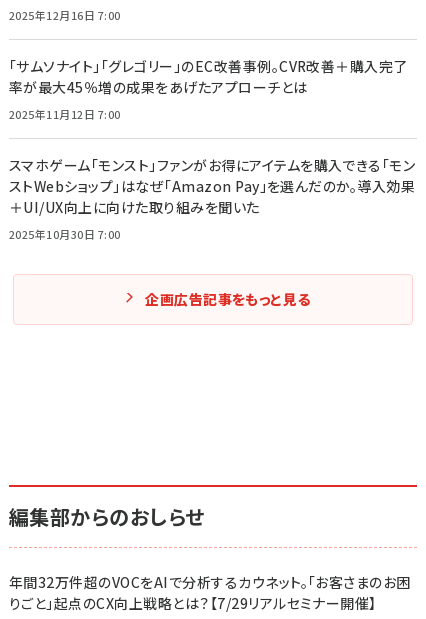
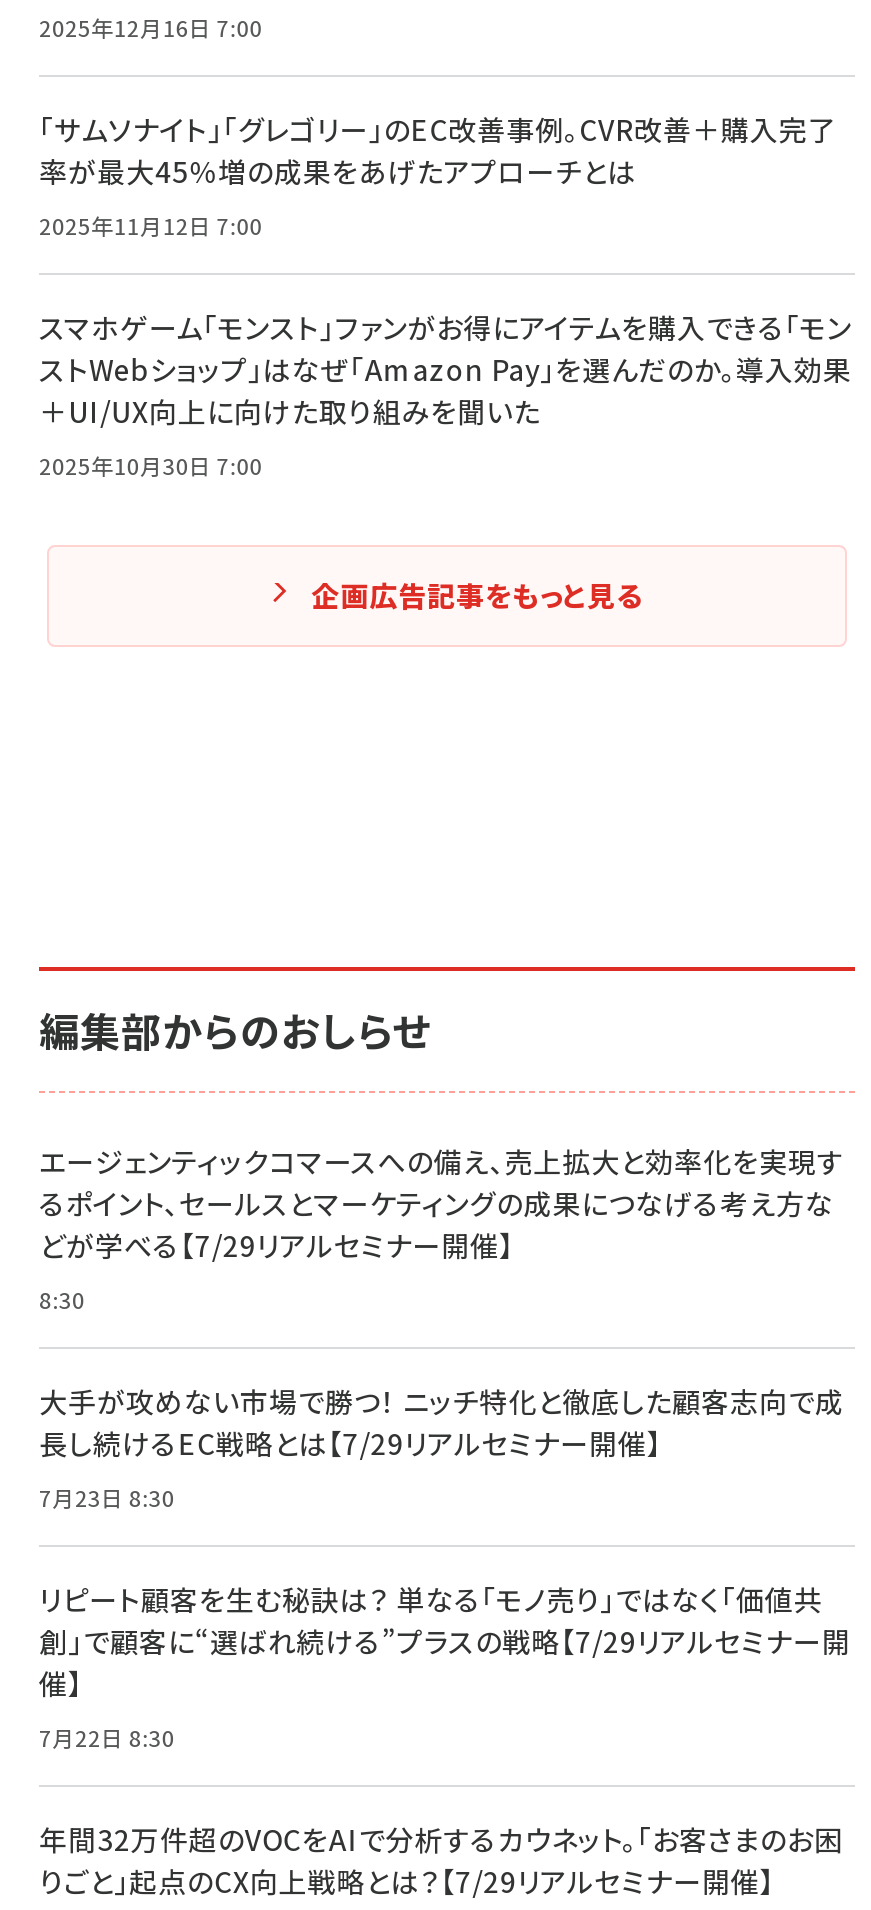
+ エージェンティックコマースへの備え、売上拡大と効率化を実現す
+ るポイント、セールスとマーケティングの成果につなげる考え方な
+ どが学べる【7/29リアルセミナー開催】
+ 8:30
+ 大手が攻めない市場で勝つ！ ニッチ特化と徹底した顧客志向で成
+ 長し続けるEC戦略とは【7/29リアルセミナー開催】
+ 7月23日 8:30
+ リピート顧客を生む秘訣は？ 単なる「モノ売り」ではなく「価値共
+ 創」で顧客に“選ばれ続ける”プラスの戦略【7/29リアルセミナー開
+ 催】
+ 7月22日 8:30
